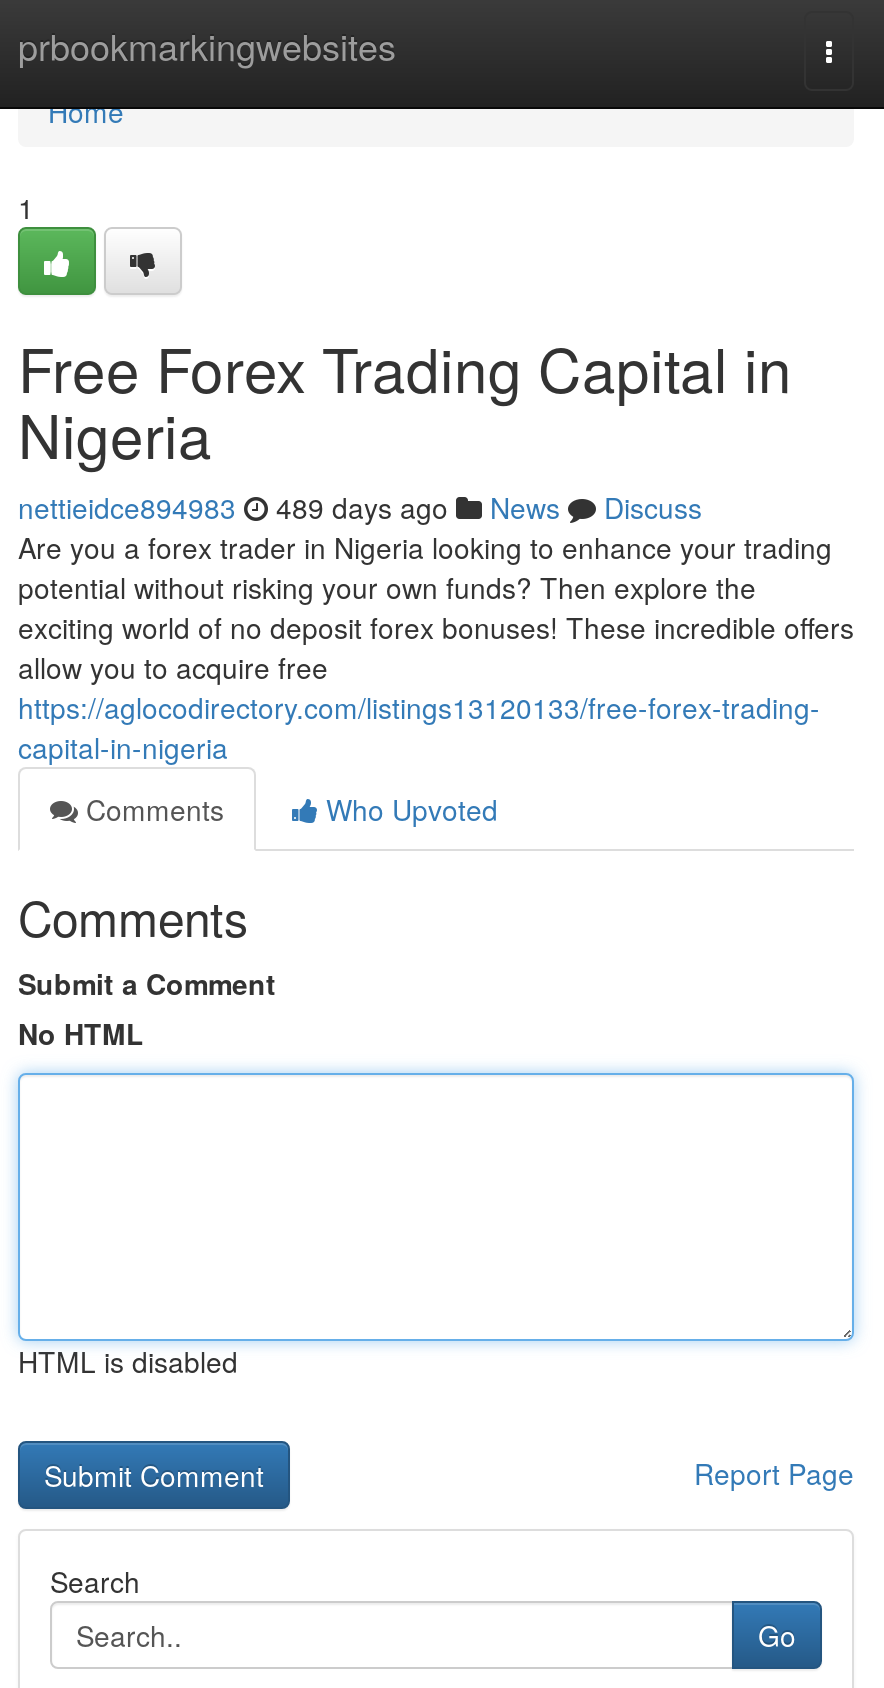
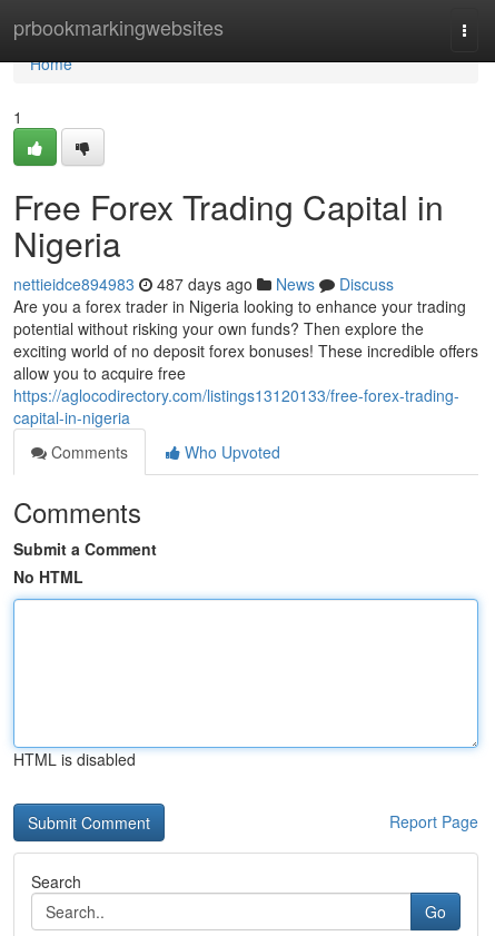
- nettieidce894983 489 days ago News Discuss
+ nettieidce894983 487 days ago News Discuss
